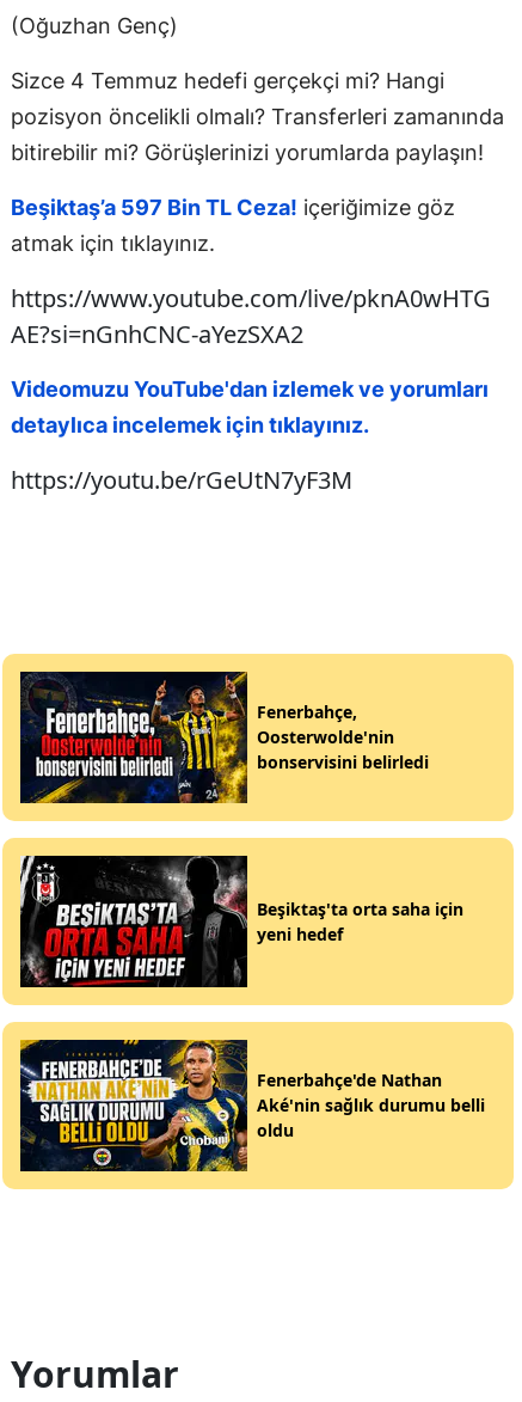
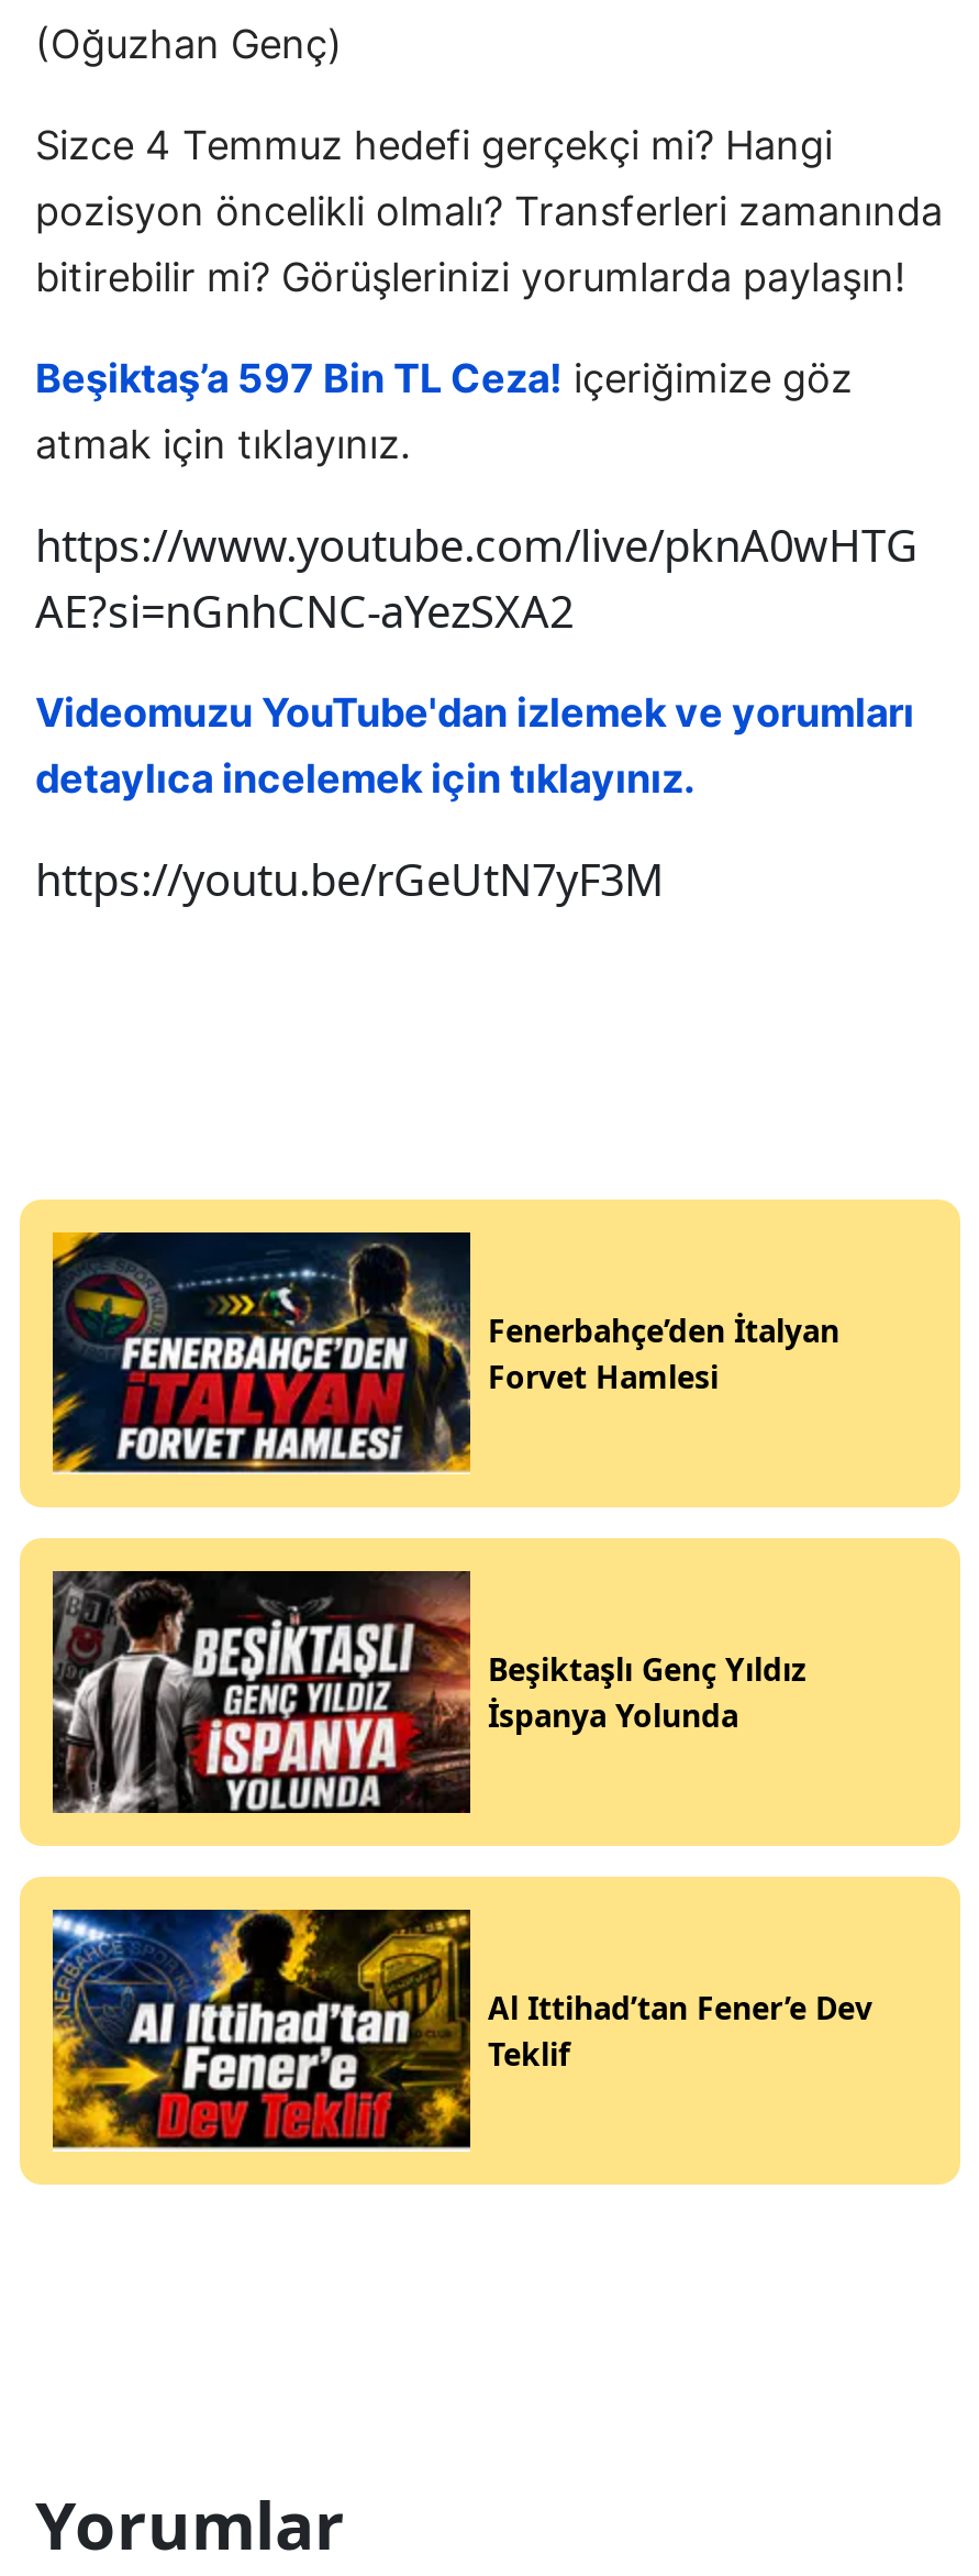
- [image]
- Fenerbahçe,
- Oosterwolde'nin
- bonservisini belirledi
+ [image]
+ Fenerbahçe’den İtalyan
+ Forvet Hamlesi

- [image]
- Beşiktaş'ta orta saha için
- yeni hedef
+ [image]
+ Beşiktaşlı Genç Yıldız
+ İspanya Yolunda

- [image]
- Fenerbahçe'de Nathan
- Aké'nin sağlık durumu belli
- oldu
+ [image]
+ Al Ittihad’tan Fener’e Dev
+ Teklif
